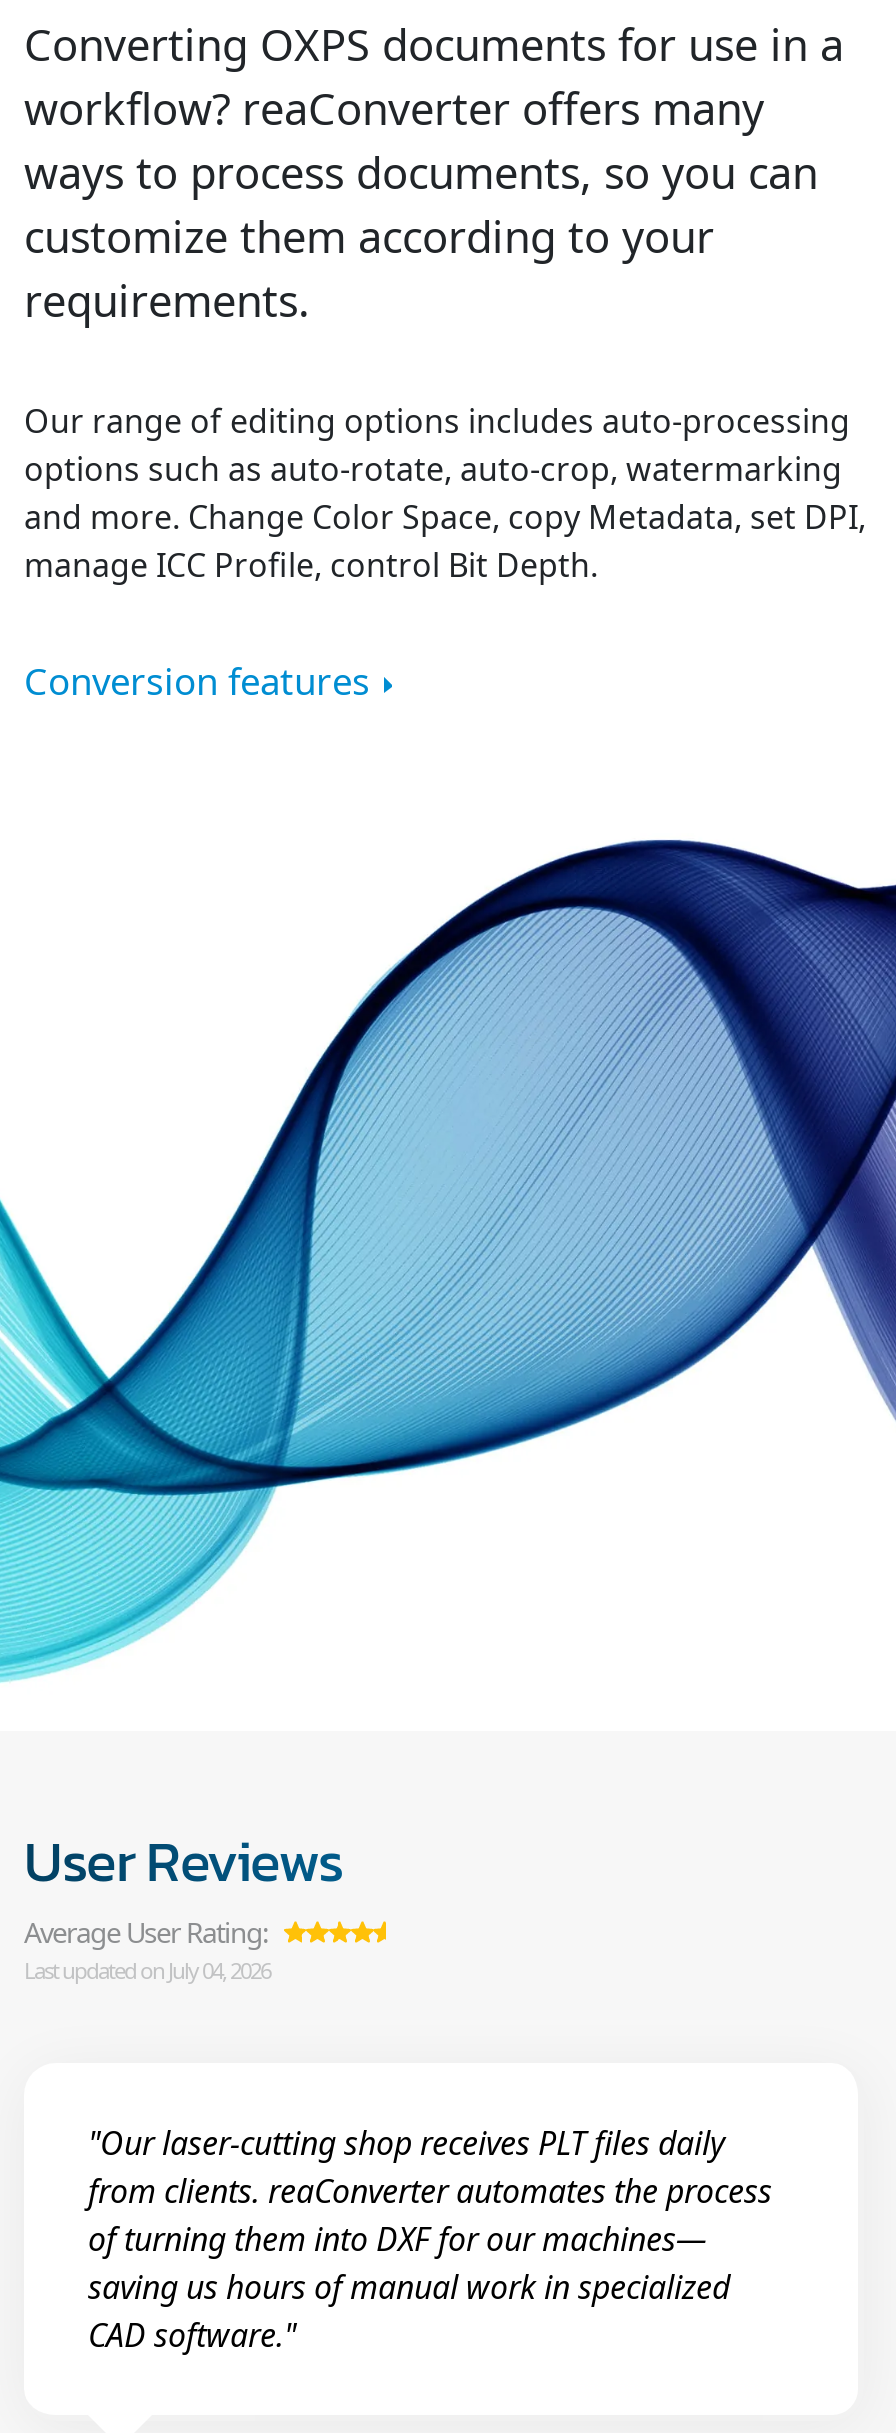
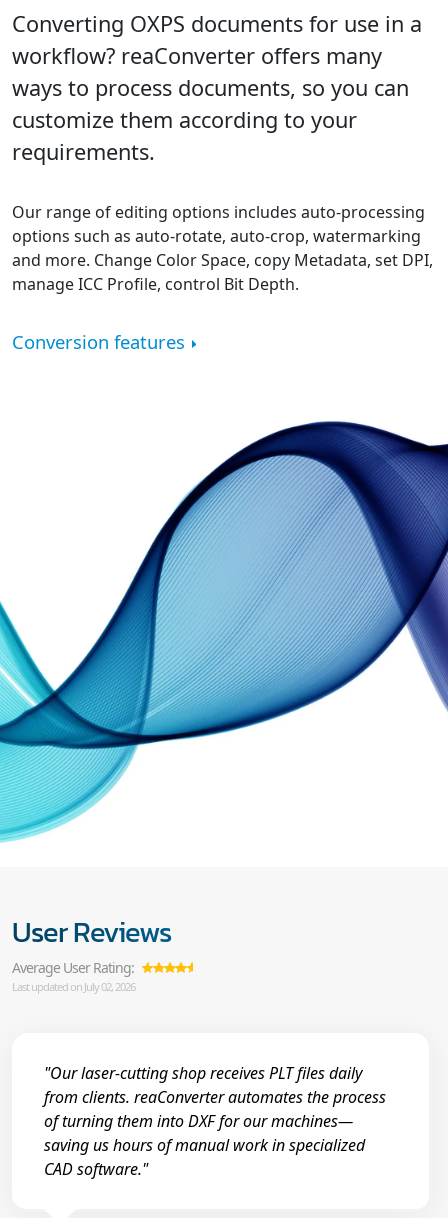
- Last updated on July 04, 2026
+ Last updated on July 02, 2026
